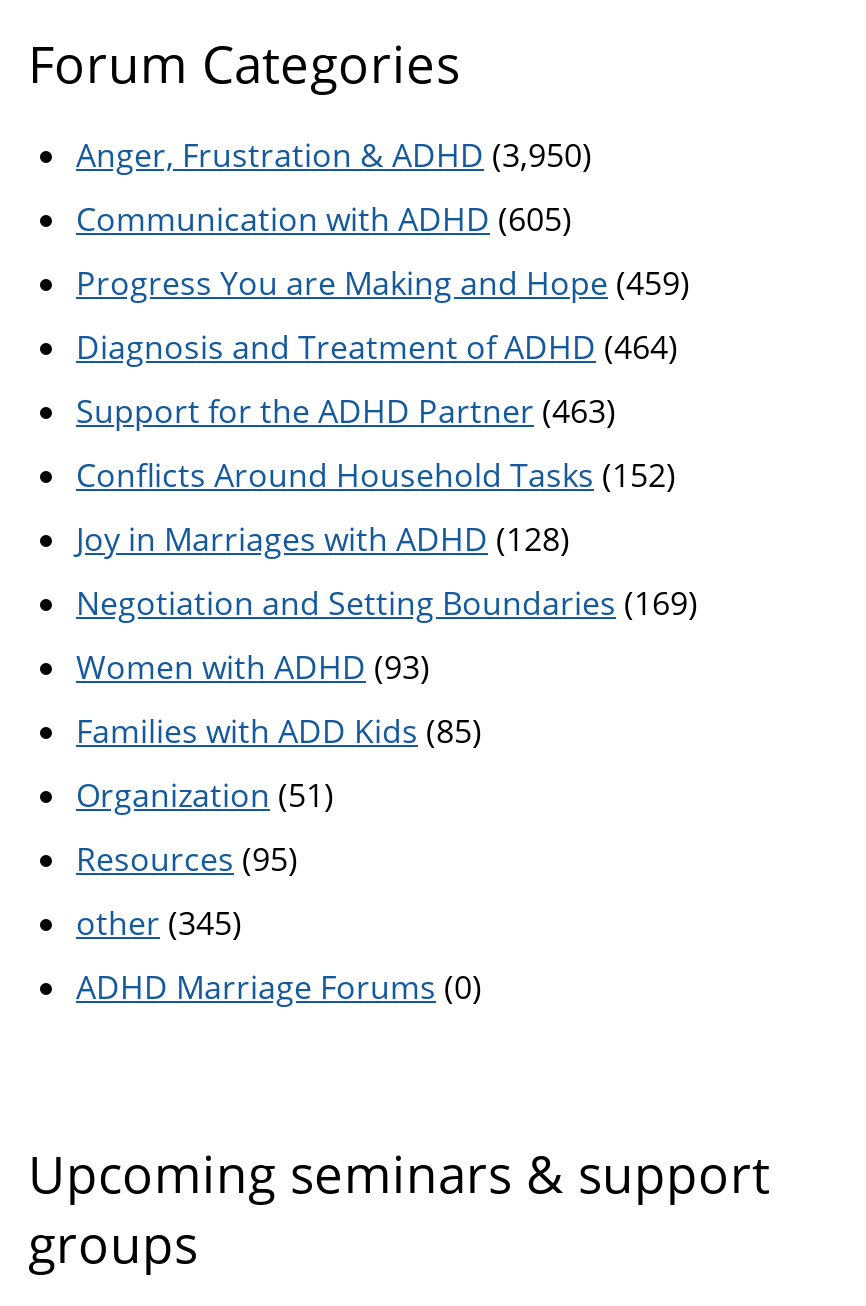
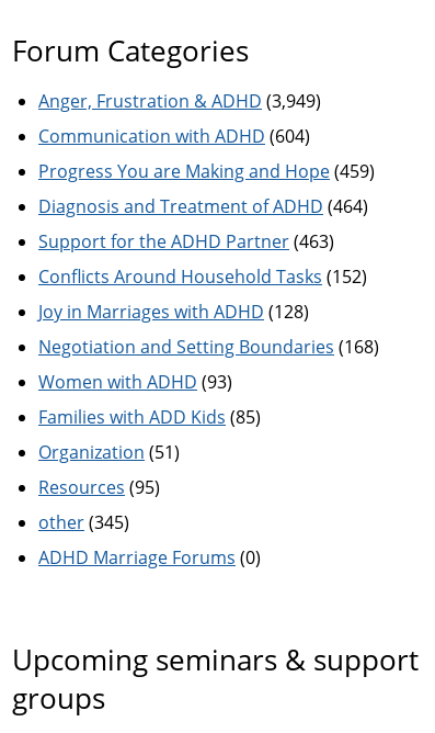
- Anger, Frustration & ADHD (3,950)
+ Anger, Frustration & ADHD (3,949)

- Communication with ADHD (605)
+ Communication with ADHD (604)

- Negotiation and Setting Boundaries (169)
+ Negotiation and Setting Boundaries (168)
